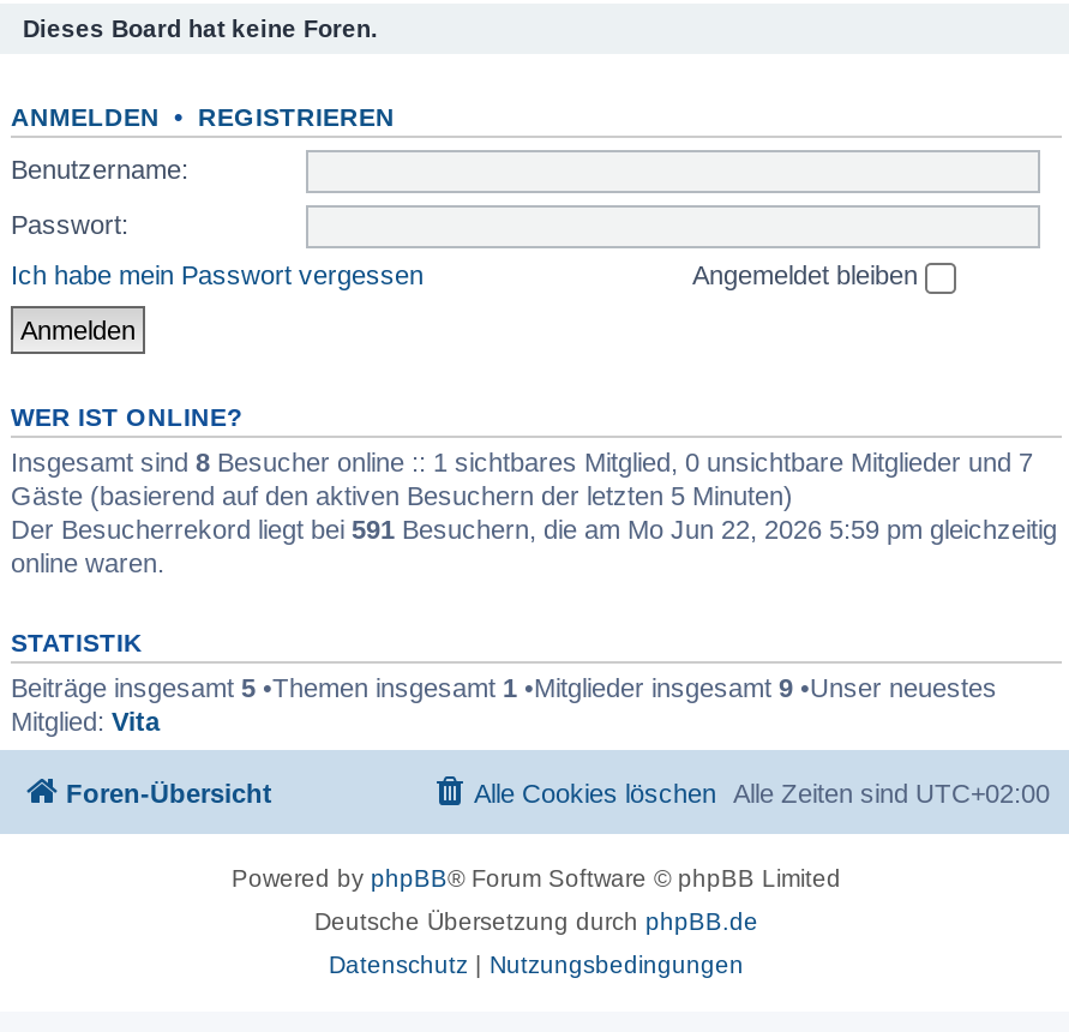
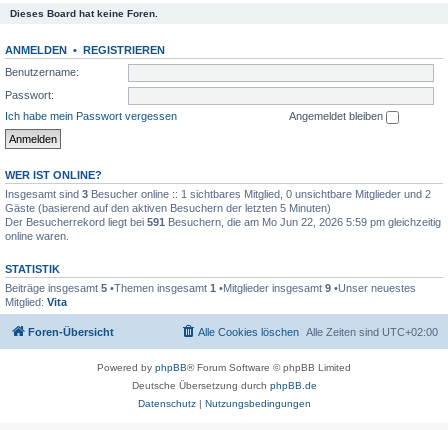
- Insgesamt sind 8 Besucher online :: 1 sichtbares Mitglied, 0 unsichtbare Mitglieder und 7
+ Insgesamt sind 3 Besucher online :: 1 sichtbares Mitglied, 0 unsichtbare Mitglieder und 2
